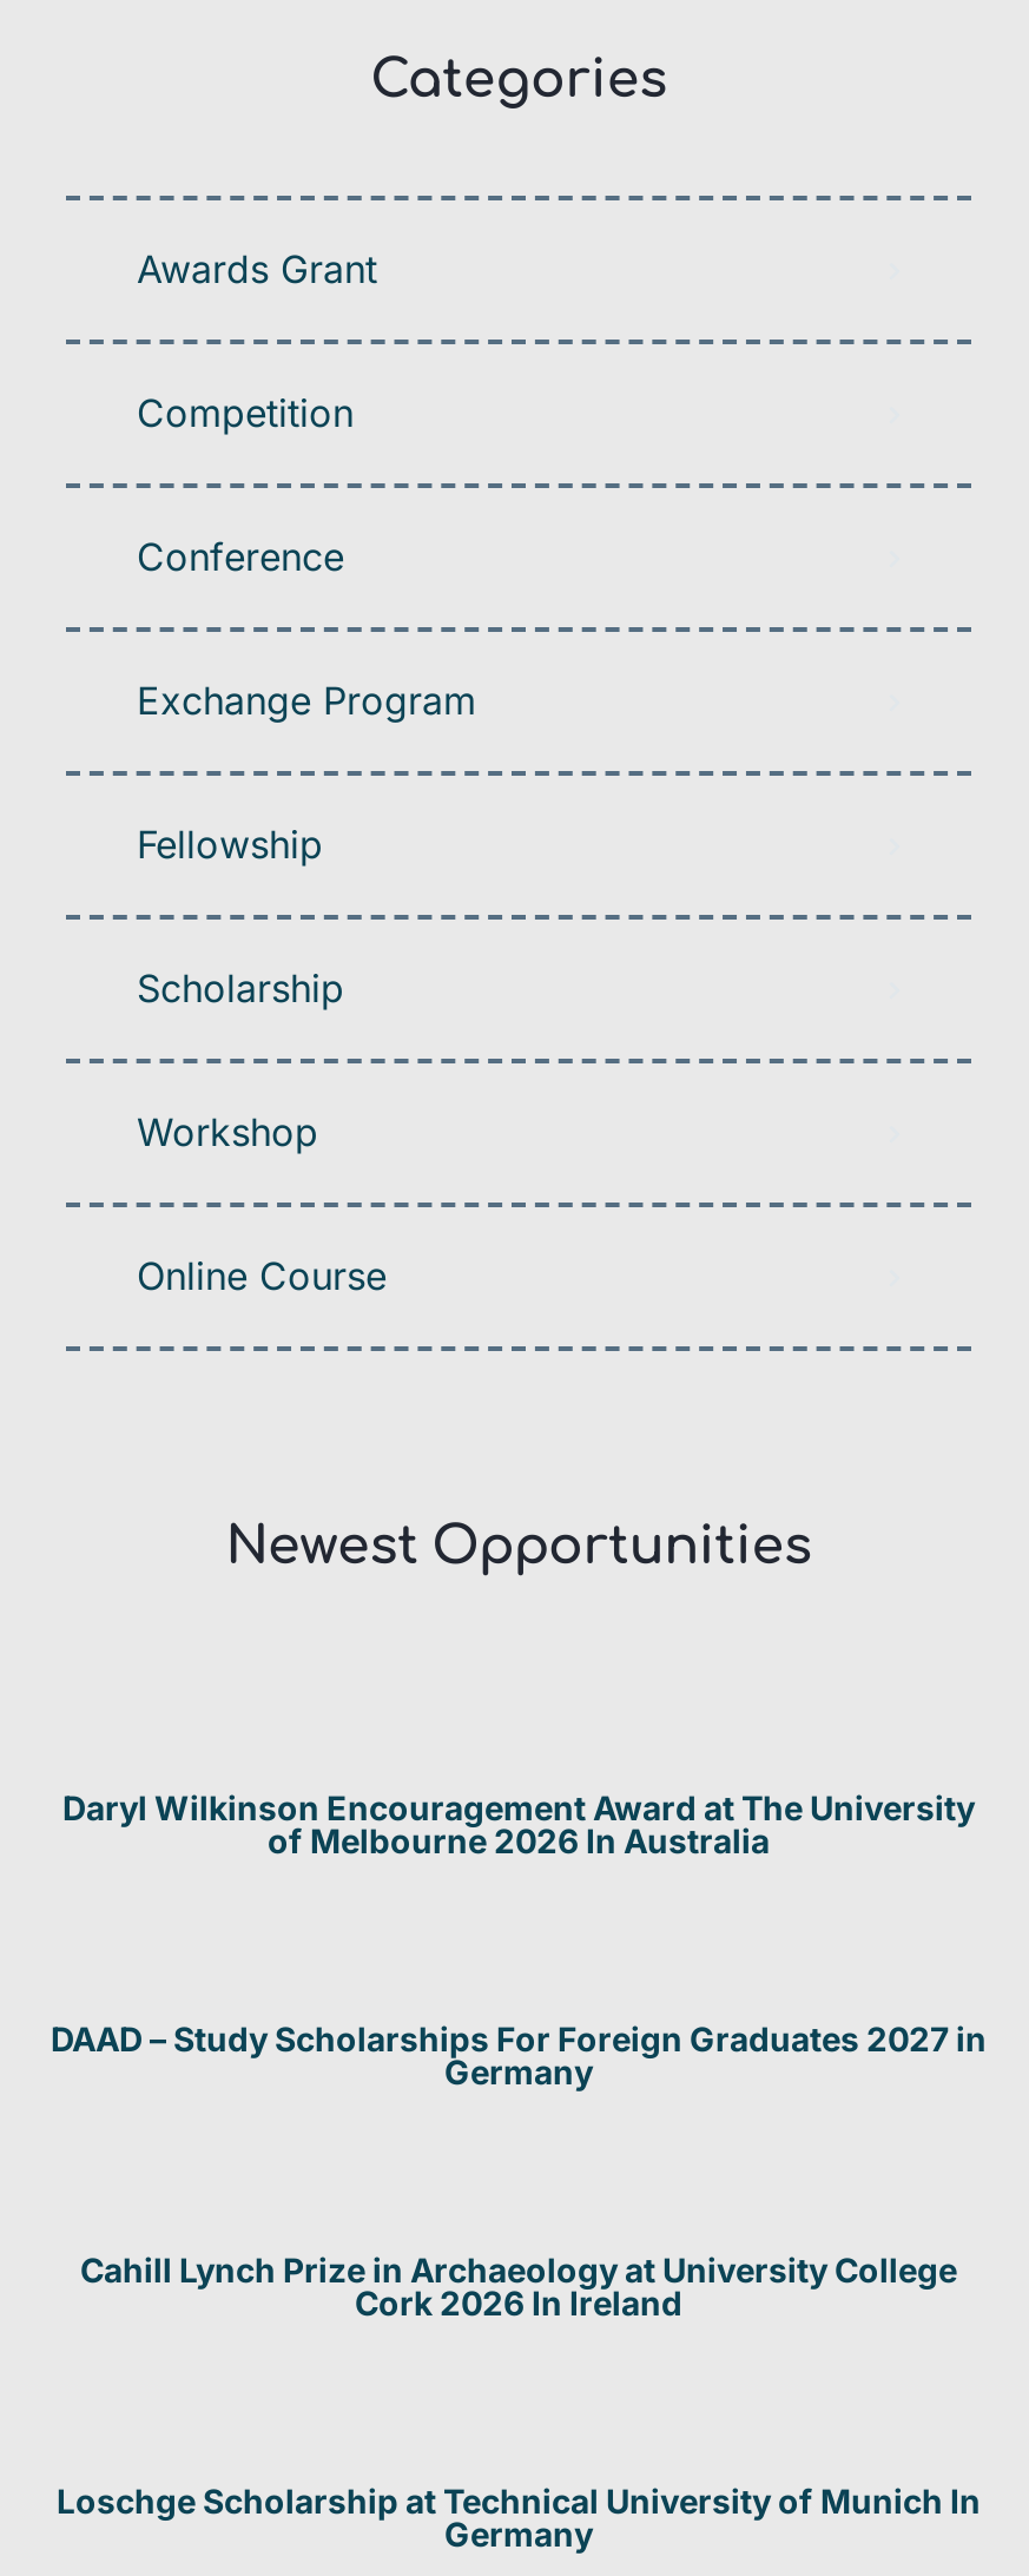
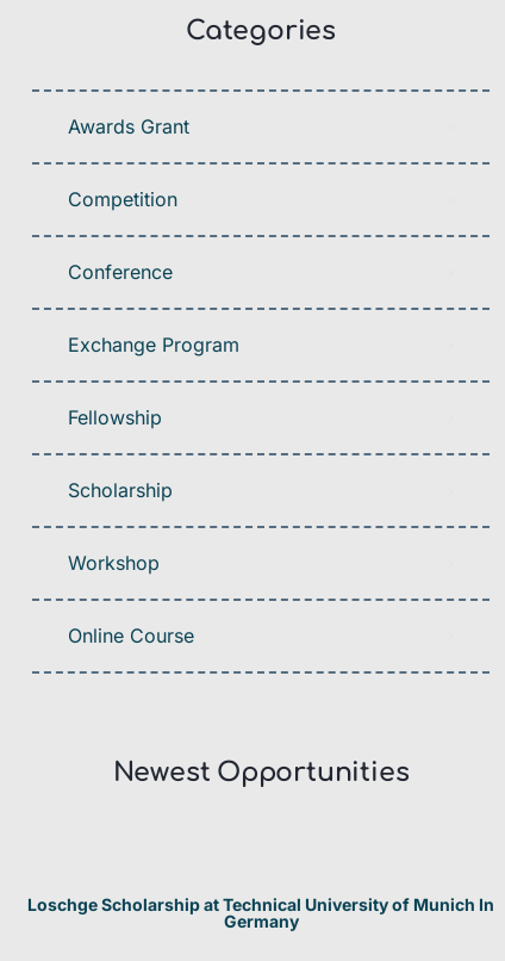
- Daryl Wilkinson Encouragement Award at The University
- of Melbourne 2026 In Australia

- DAAD – Study Scholarships For Foreign Graduates 2027 in
- Germany

- Cahill Lynch Prize in Archaeology at University College
- Cork 2026 In Ireland
